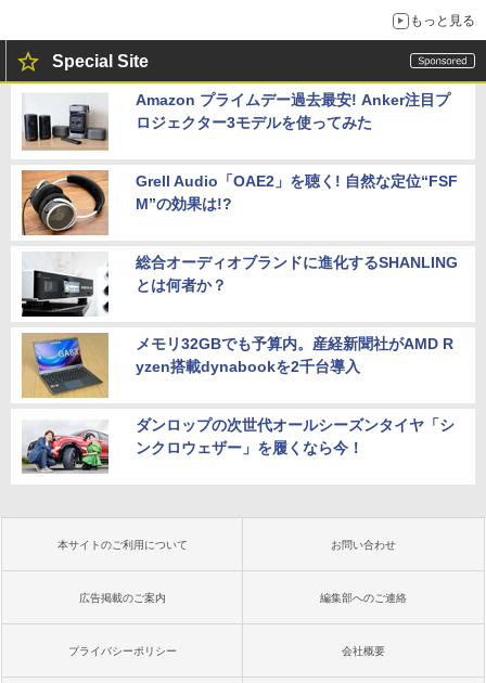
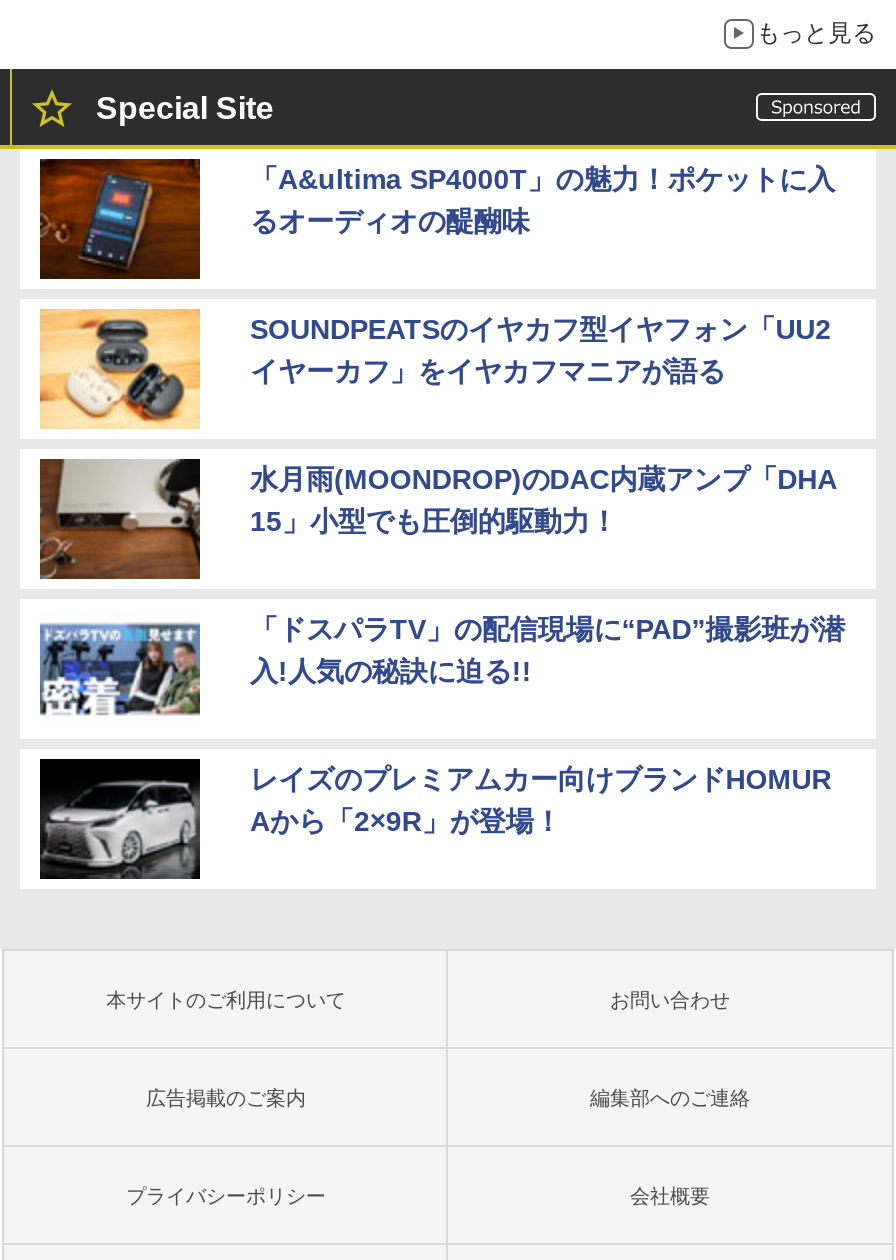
- [image]
- Amazon プライムデー過去最安! Anker注目プ
- ロジェクター3モデルを使ってみた
+ [image]
+ 「A&ultima SP4000T」の魅力！ポケットに入
+ るオーディオの醍醐味

- [image]
- Grell Audio「OAE2」を聴く! 自然な定位“FSF
- M”の効果は!?
+ [image]
+ SOUNDPEATSのイヤカフ型イヤフォン「UU2
+ イヤーカフ」をイヤカフマニアが語る

- [image]
- 総合オーディオブランドに進化するSHANLING
- とは何者か？
+ [image]
+ 水月雨(MOONDROP)のDAC内蔵アンプ「DHA
+ 15」小型でも圧倒的駆動力！

- [image]
- メモリ32GBでも予算内。産経新聞社がAMD R
- yzen搭載dynabookを2千台導入
+ [image]
+ 「ドスパラTV」の配信現場に“PAD”撮影班が潜
+ 入!人気の秘訣に迫る!!

- [image]
- ダンロップの次世代オールシーズンタイヤ「シ
- ンクロウェザー」を履くなら今！
+ [image]
+ レイズのプレミアムカー向けブランドHOMUR
+ Aから「2×9R」が登場！
